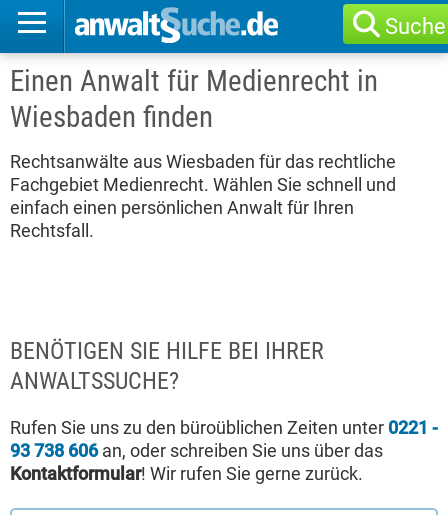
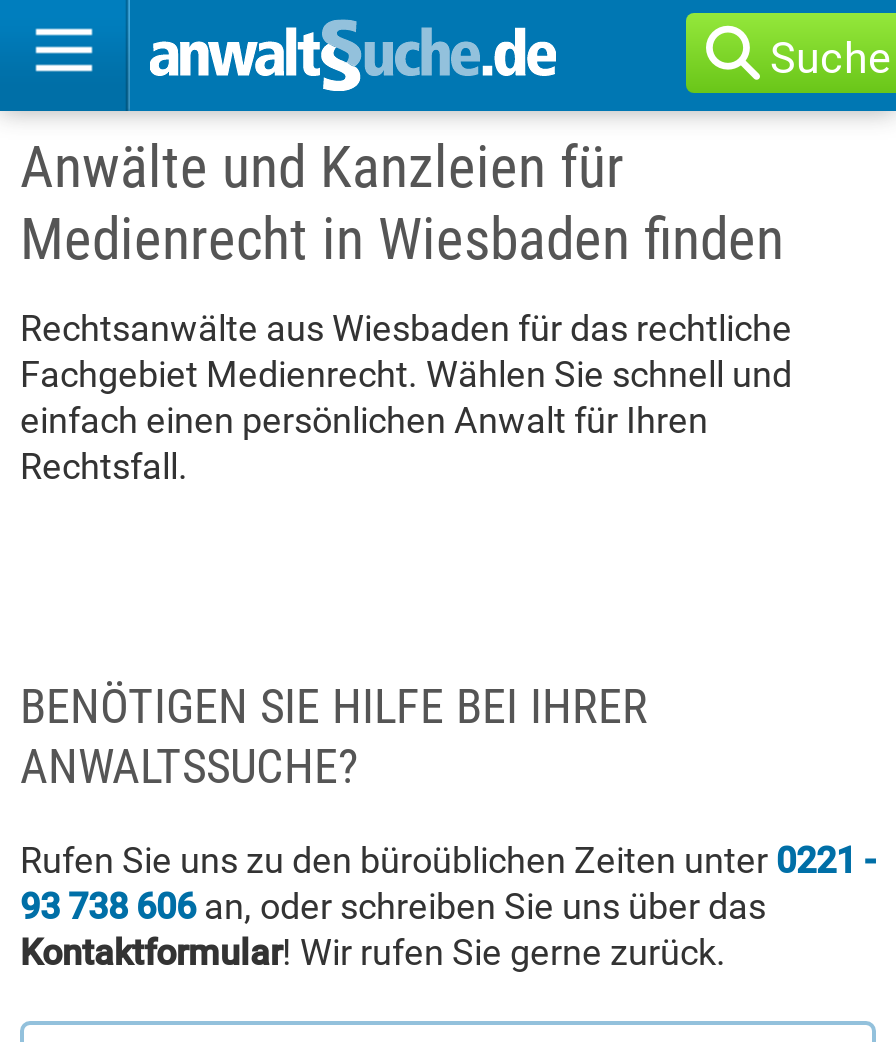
- Einen Anwalt für Medienrecht in
- Wiesbaden finden
+ Anwälte und Kanzleien für
+ Medienrecht in Wiesbaden finden
